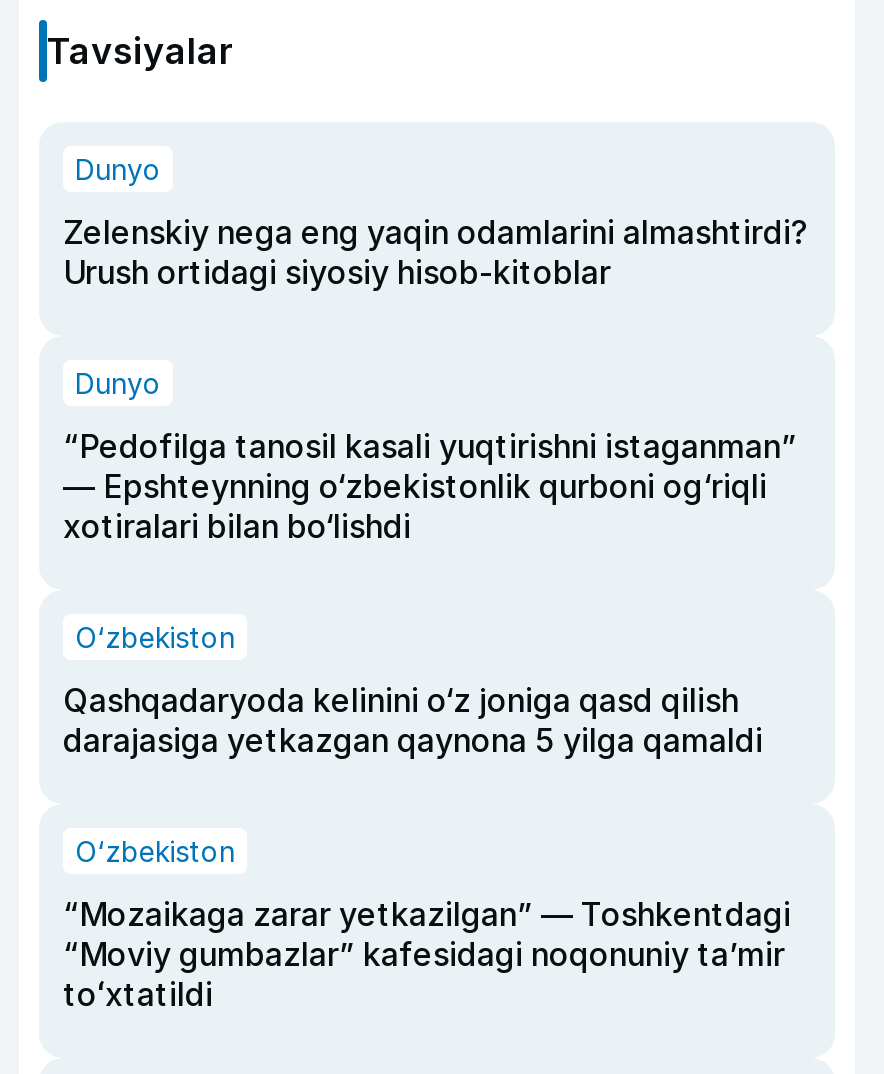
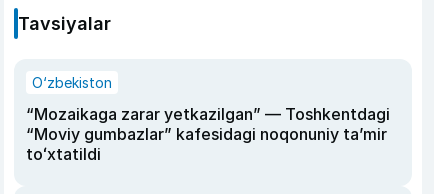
- Dunyo
- Zelenskiy nega eng yaqin odamlarini almashtirdi?
- Urush ortidagi siyosiy hisob-kitoblar
- Dunyo
- “Pedofilga tanosil kasali yuqtirishni istaganman”
- — Epshteynning o‘zbekistonlik qurboni og‘riqli
- xotiralari bilan bo‘lishdi
- O‘zbekiston
- Qashqadaryoda kelinini o‘z joniga qasd qilish
- darajasiga yetkazgan qaynona 5 yilga qamaldi
